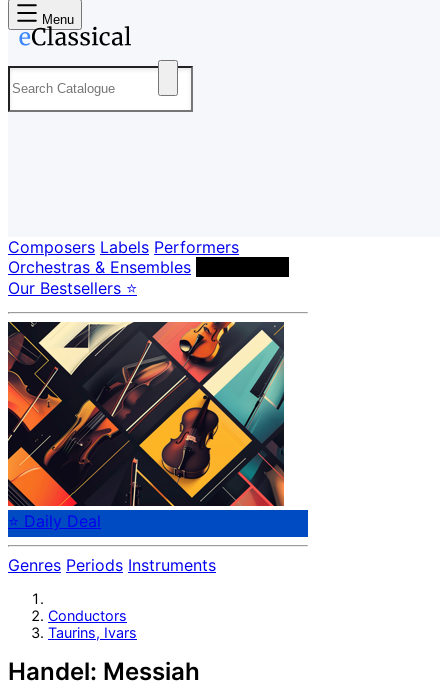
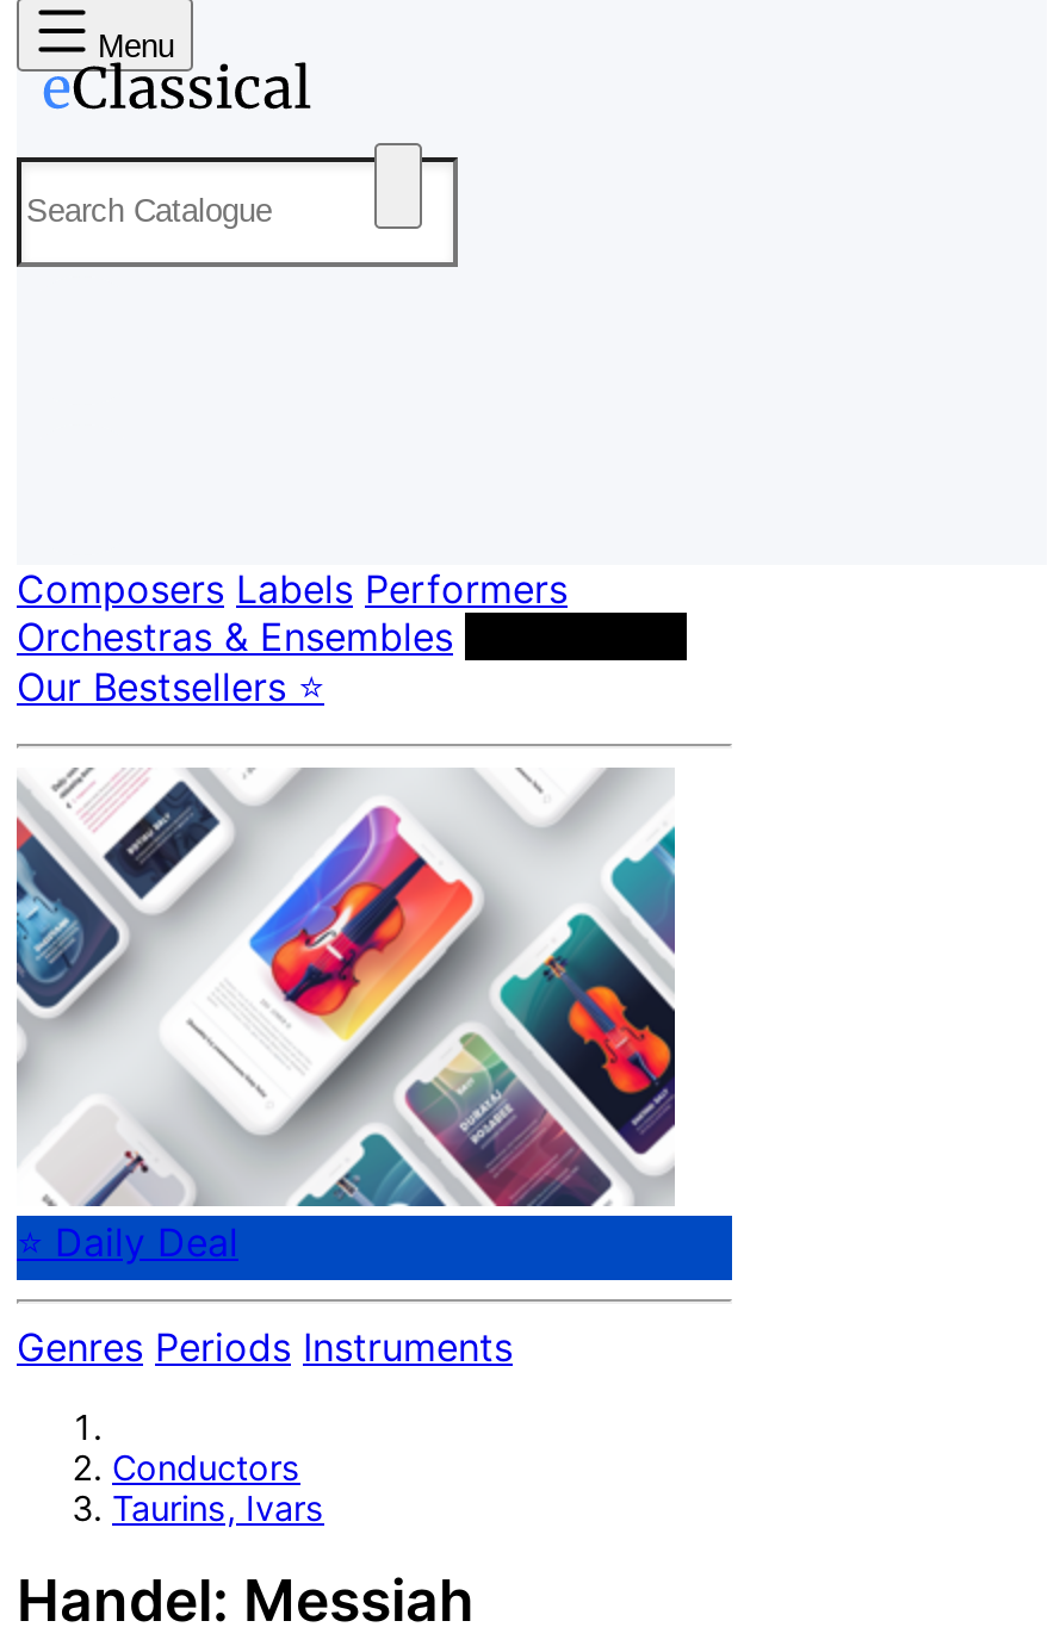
- [image]
+ [image]
